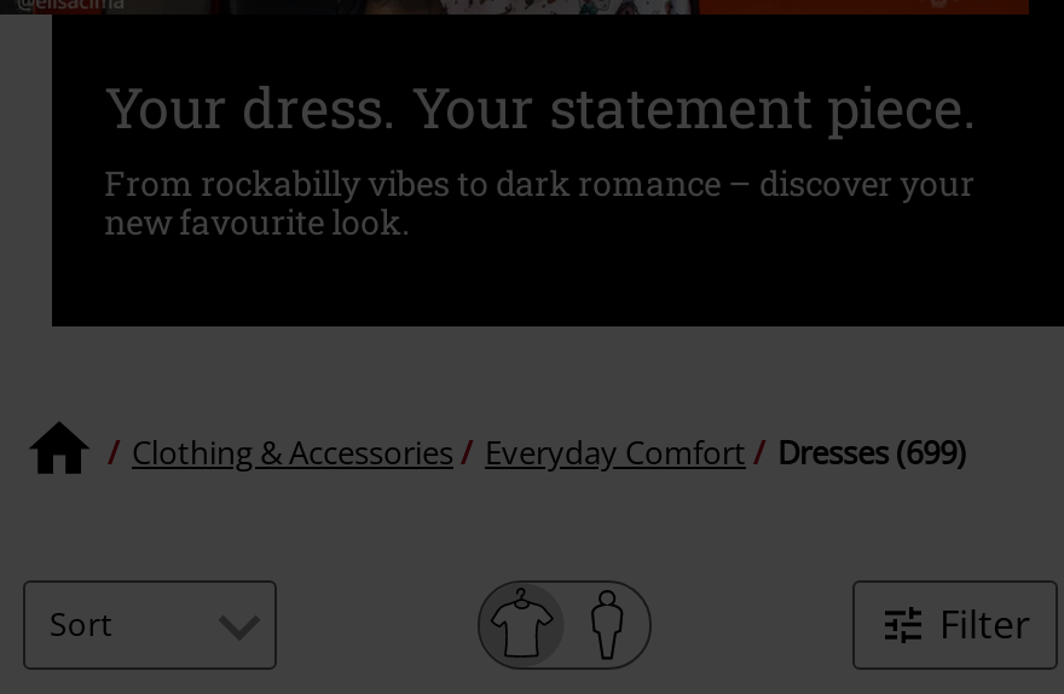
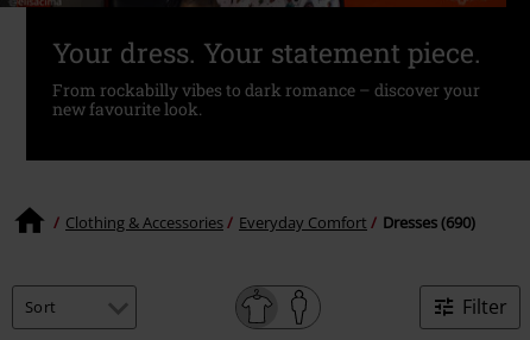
- Clothing & Accessories Everyday Comfort Dresses (699)
+ Clothing & Accessories Everyday Comfort Dresses (690)
